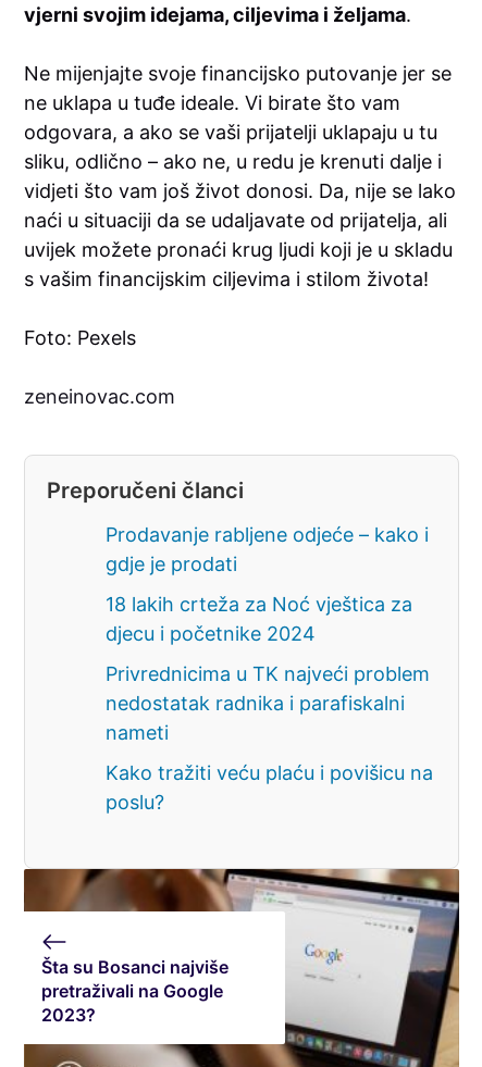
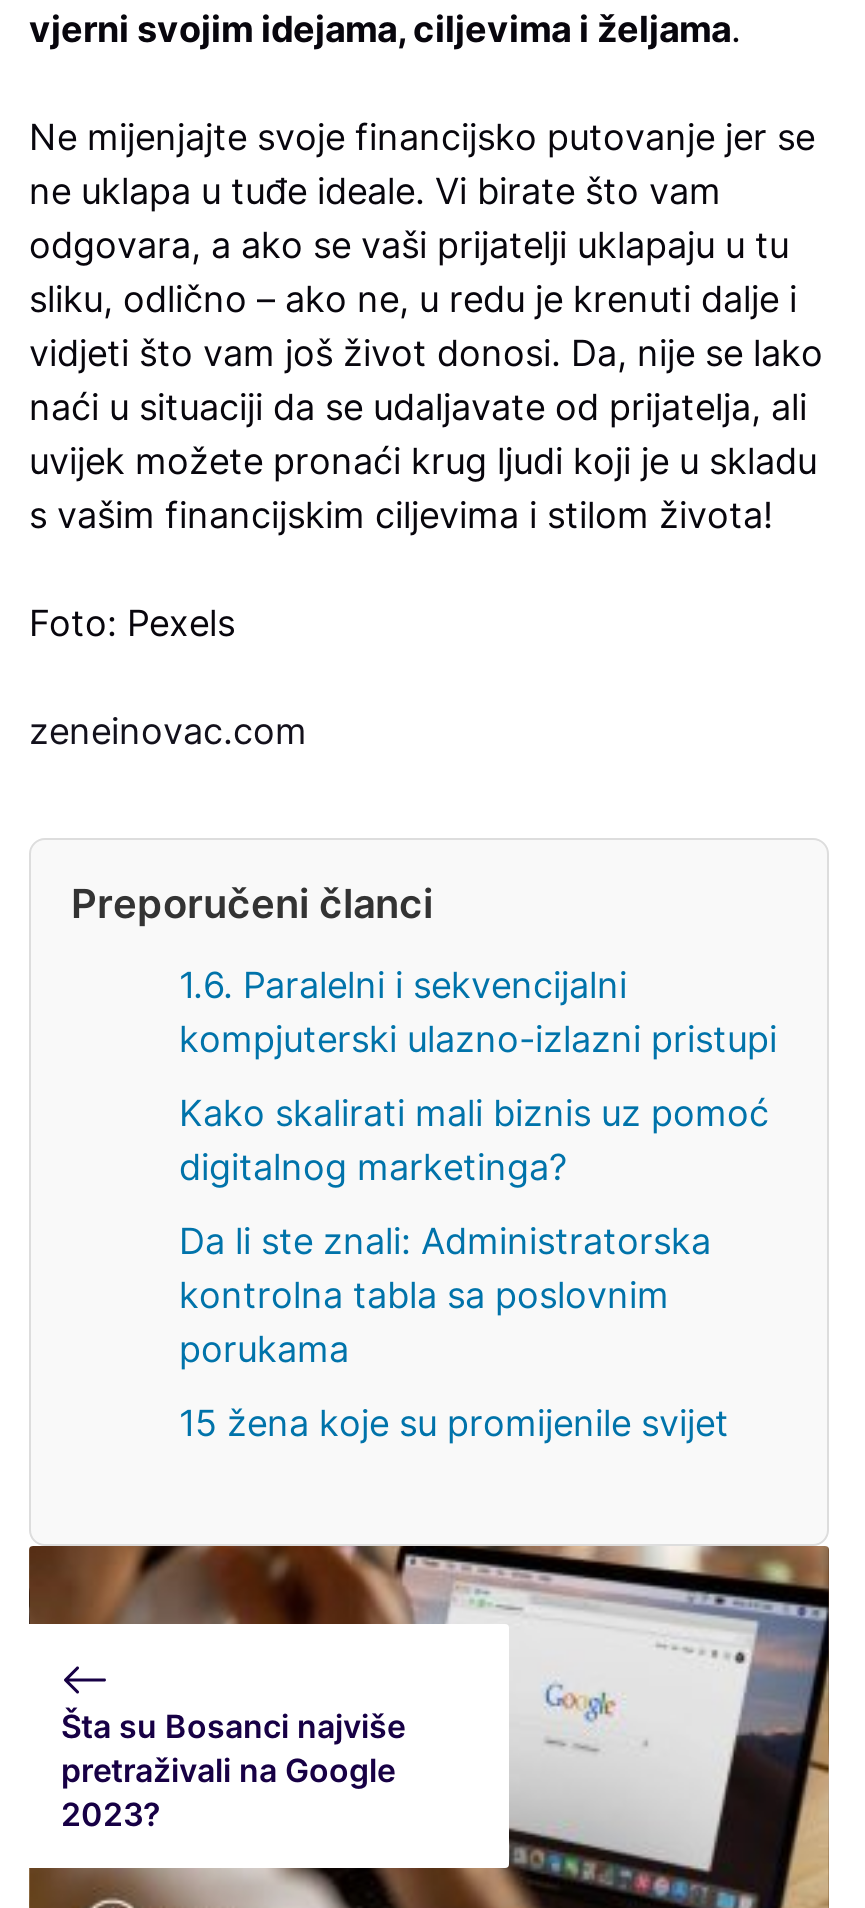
- Prodavanje rabljene odjeće – kako i
- gdje je prodati
+ 1.6. Paralelni i sekvencijalni
+ kompjuterski ulazno-izlazni pristupi

- 18 lakih crteža za Noć vještica za
- djecu i početnike 2024
+ Kako skalirati mali biznis uz pomoć
+ digitalnog marketinga?

- Privrednicima u TK najveći problem
- nedostatak radnika i parafiskalni
- nameti
+ Da li ste znali: Administratorska
+ kontrolna tabla sa poslovnim
+ porukama

- Kako tražiti veću plaću i povišicu na
- poslu?
+ 15 žena koje su promijenile svijet
